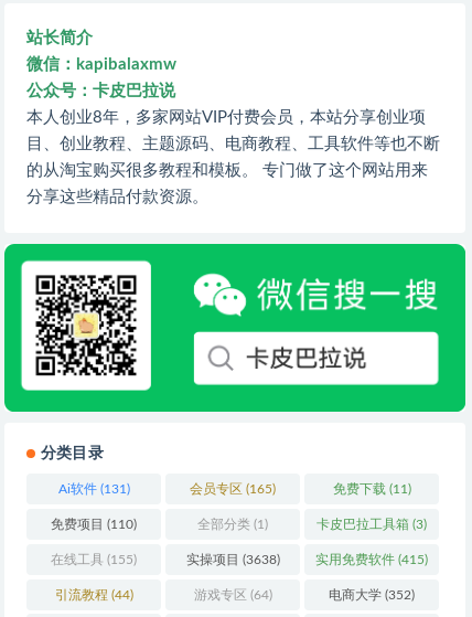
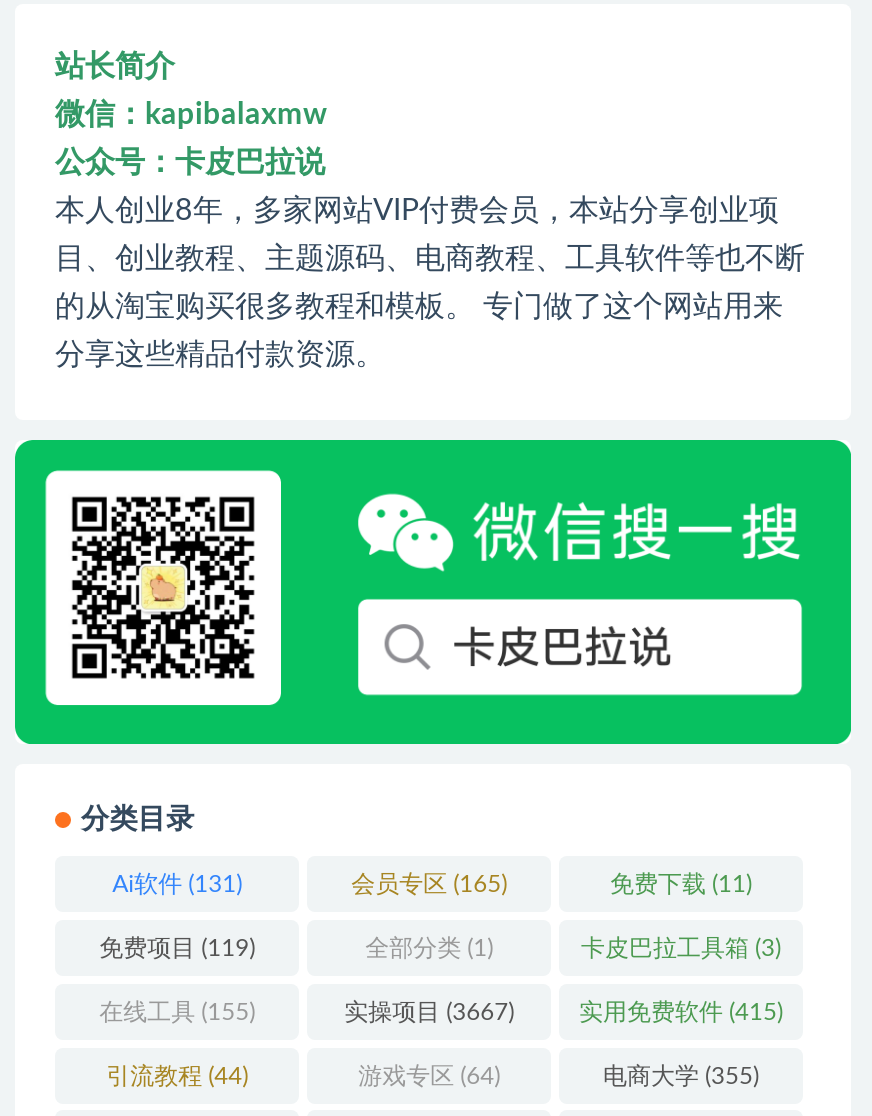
- 免费项目(110)
+ 免费项目(119)

- 实操项目(3638)
+ 实操项目(3667)

- 电商大学(352)
+ 电商大学(355)
